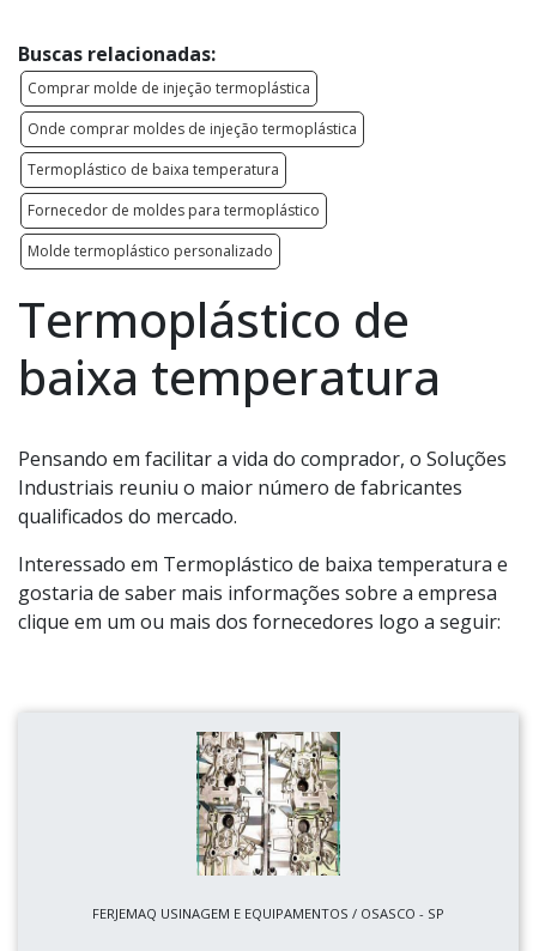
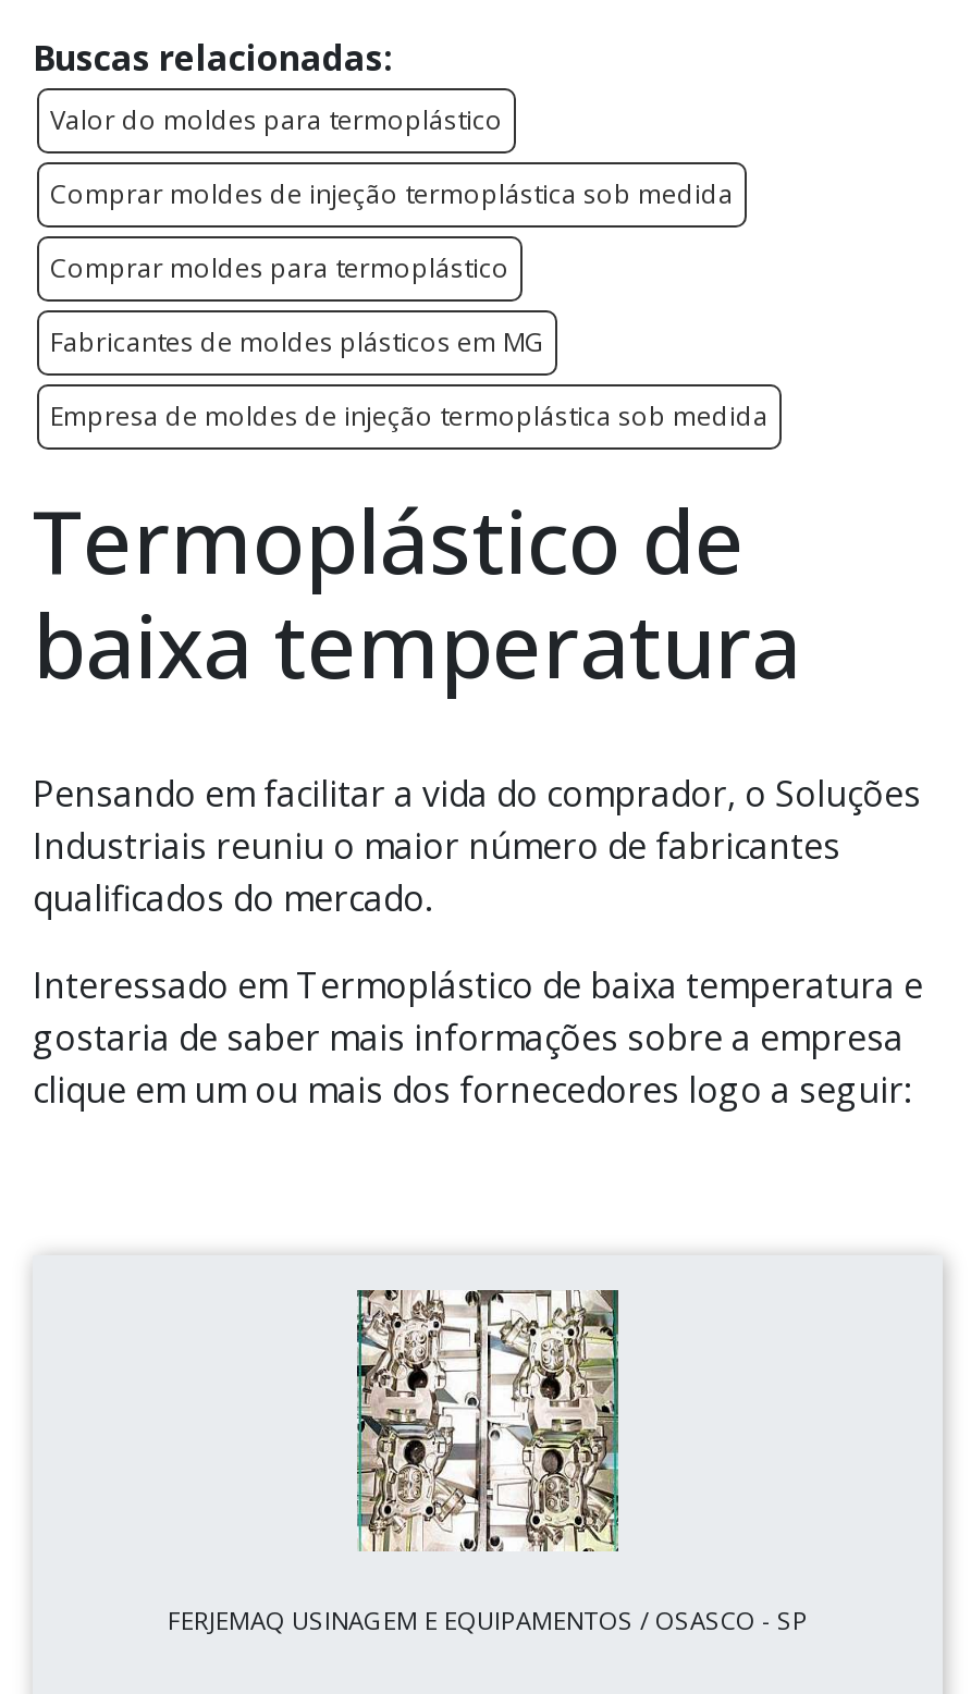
- Comprar molde de injeção termoplástica
+ Valor do moldes para termoplástico

- Onde comprar moldes de injeção termoplástica
+ Comprar moldes de injeção termoplástica sob medida

- Termoplástico de baixa temperatura
+ Comprar moldes para termoplástico

- Fornecedor de moldes para termoplástico
+ Fabricantes de moldes plásticos em MG

- Molde termoplástico personalizado
+ Empresa de moldes de injeção termoplástica sob medida
